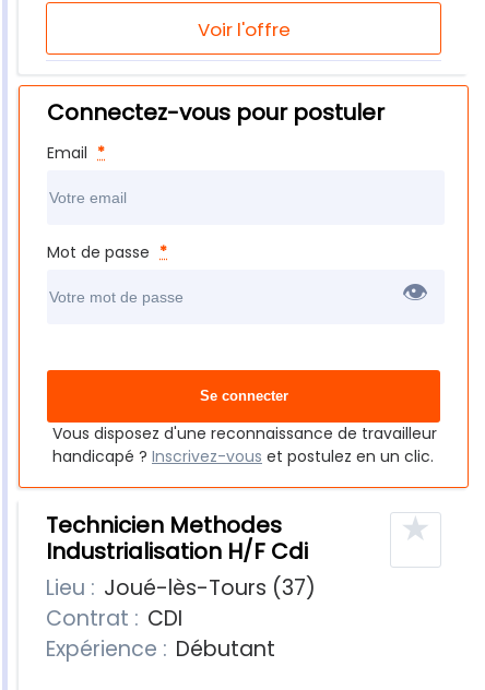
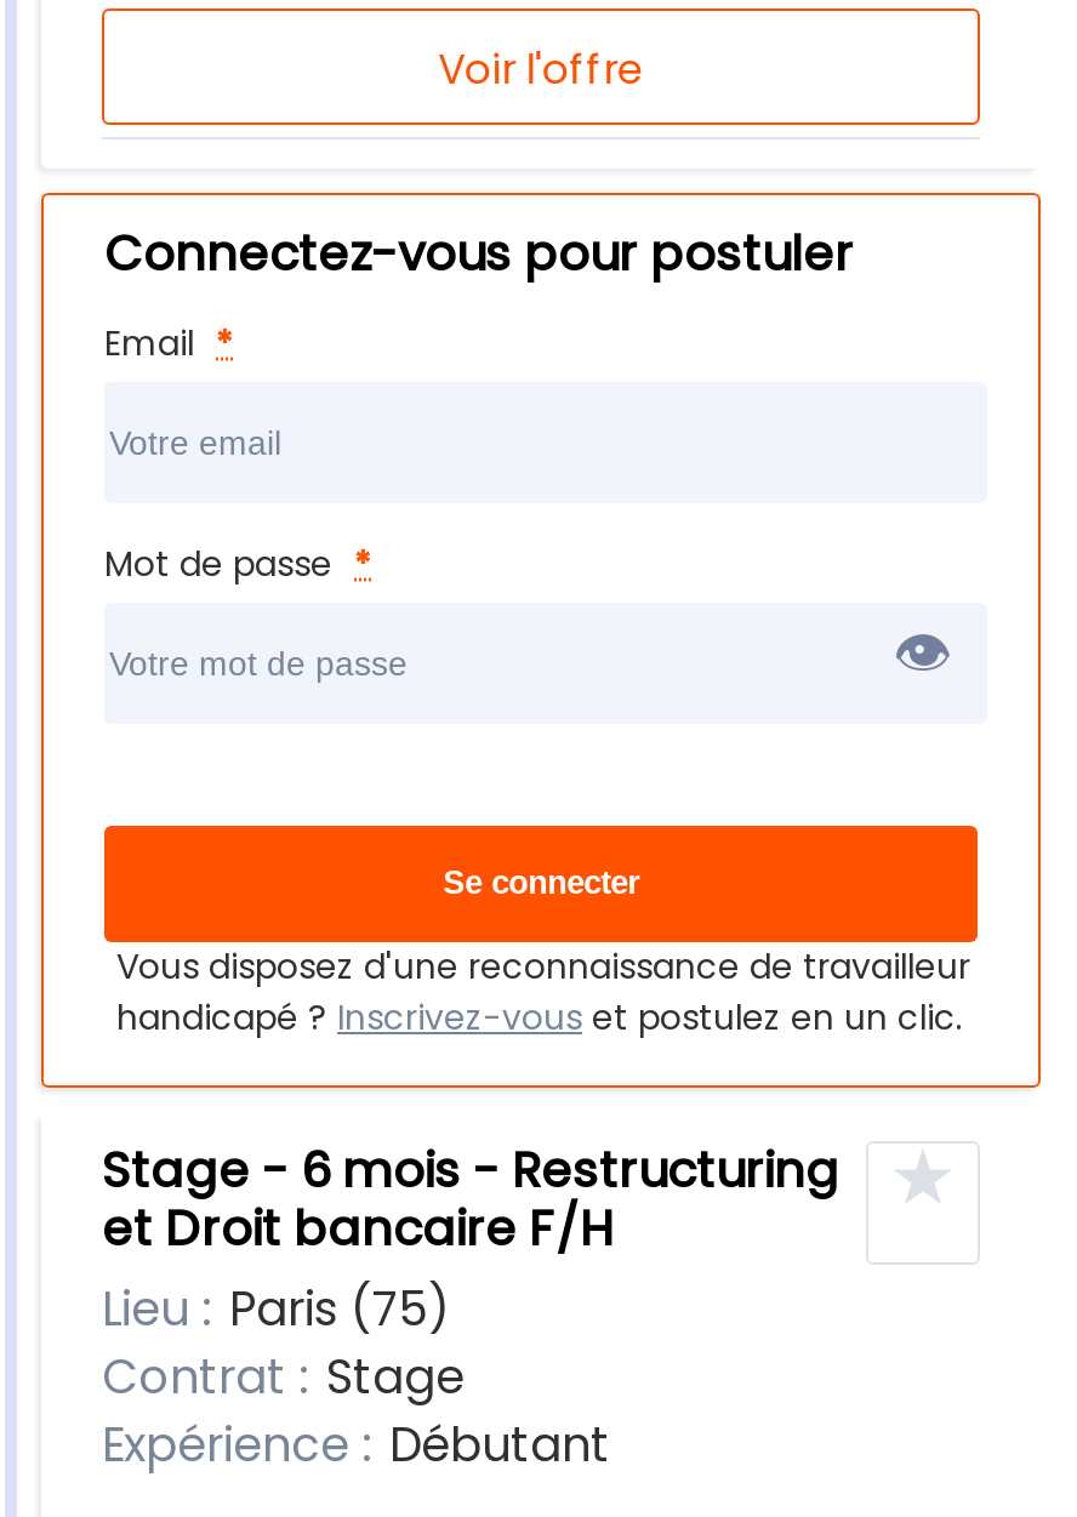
- Technicien Methodes
- Industrialisation H/F Cdi
+ Stage - 6 mois - Restructuring
+ et Droit bancaire F/H

- Lieu : Joué-lès-Tours (37)
+ Lieu : Paris (75)

- Contrat : CDI
+ Contrat : Stage
